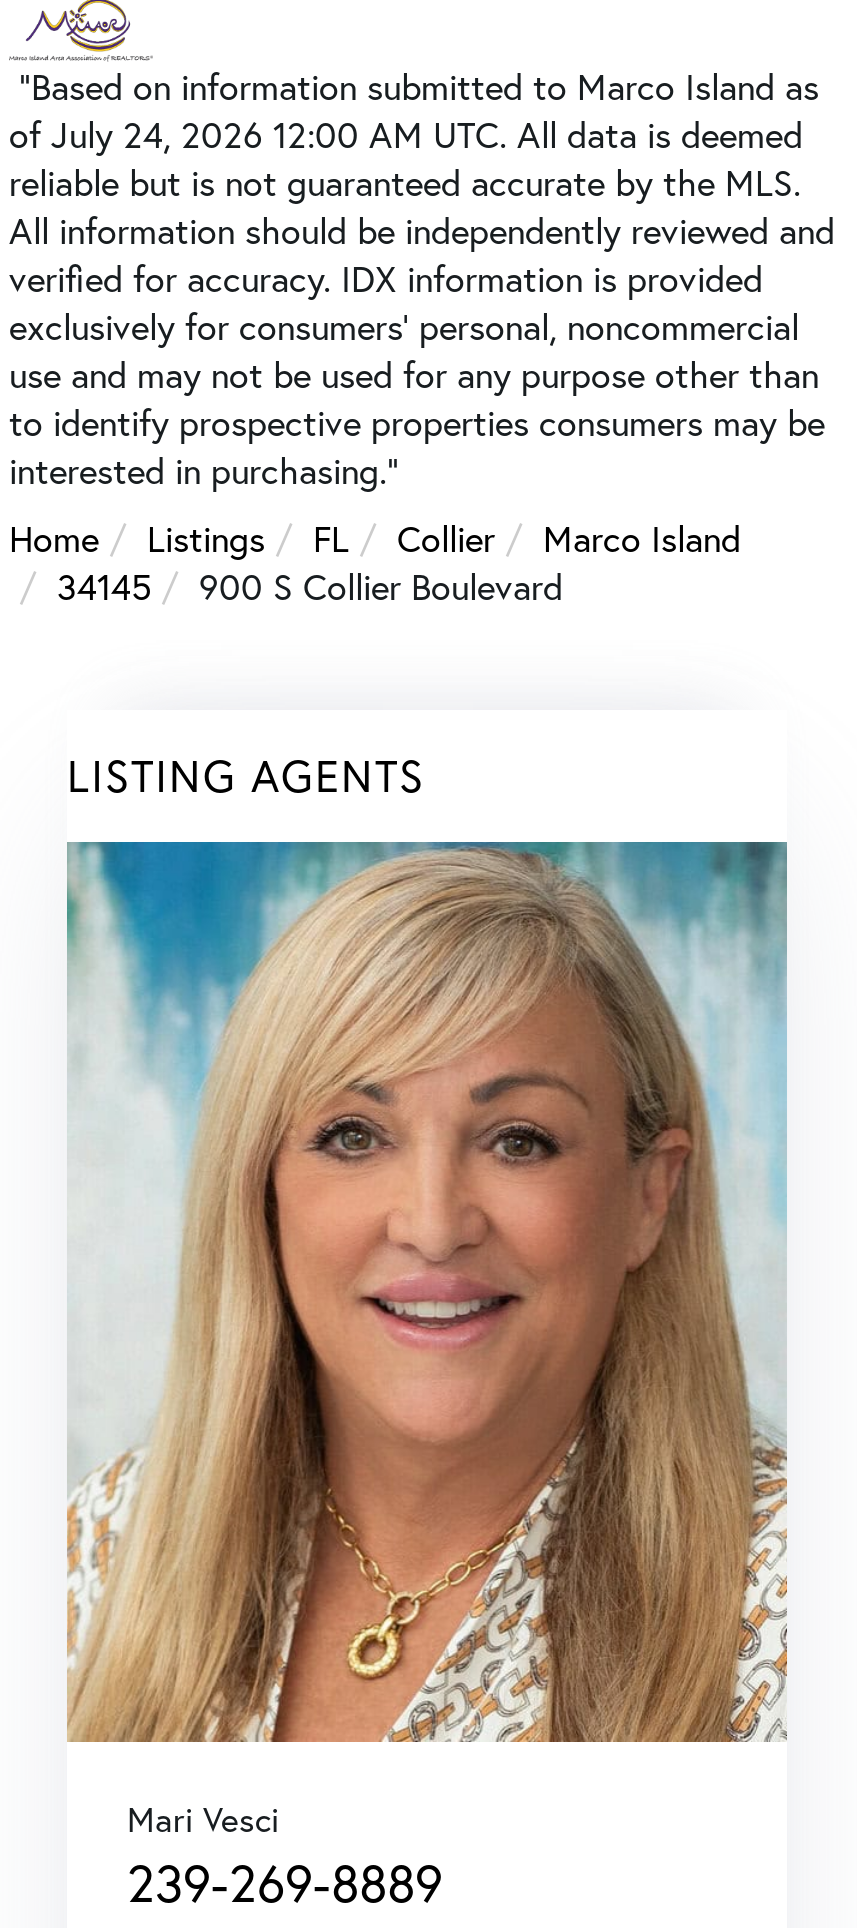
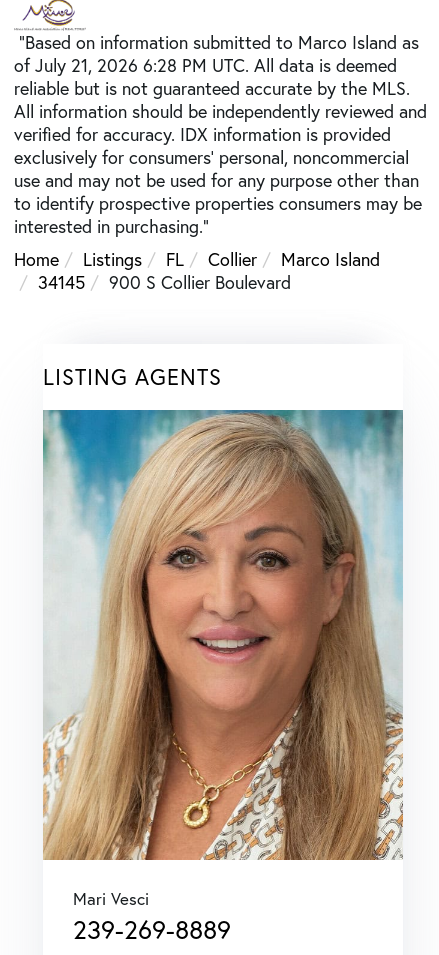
- of July 24, 2026 12:00 AM UTC. All data is deemed
+ of July 21, 2026 6:28 PM UTC. All data is deemed
